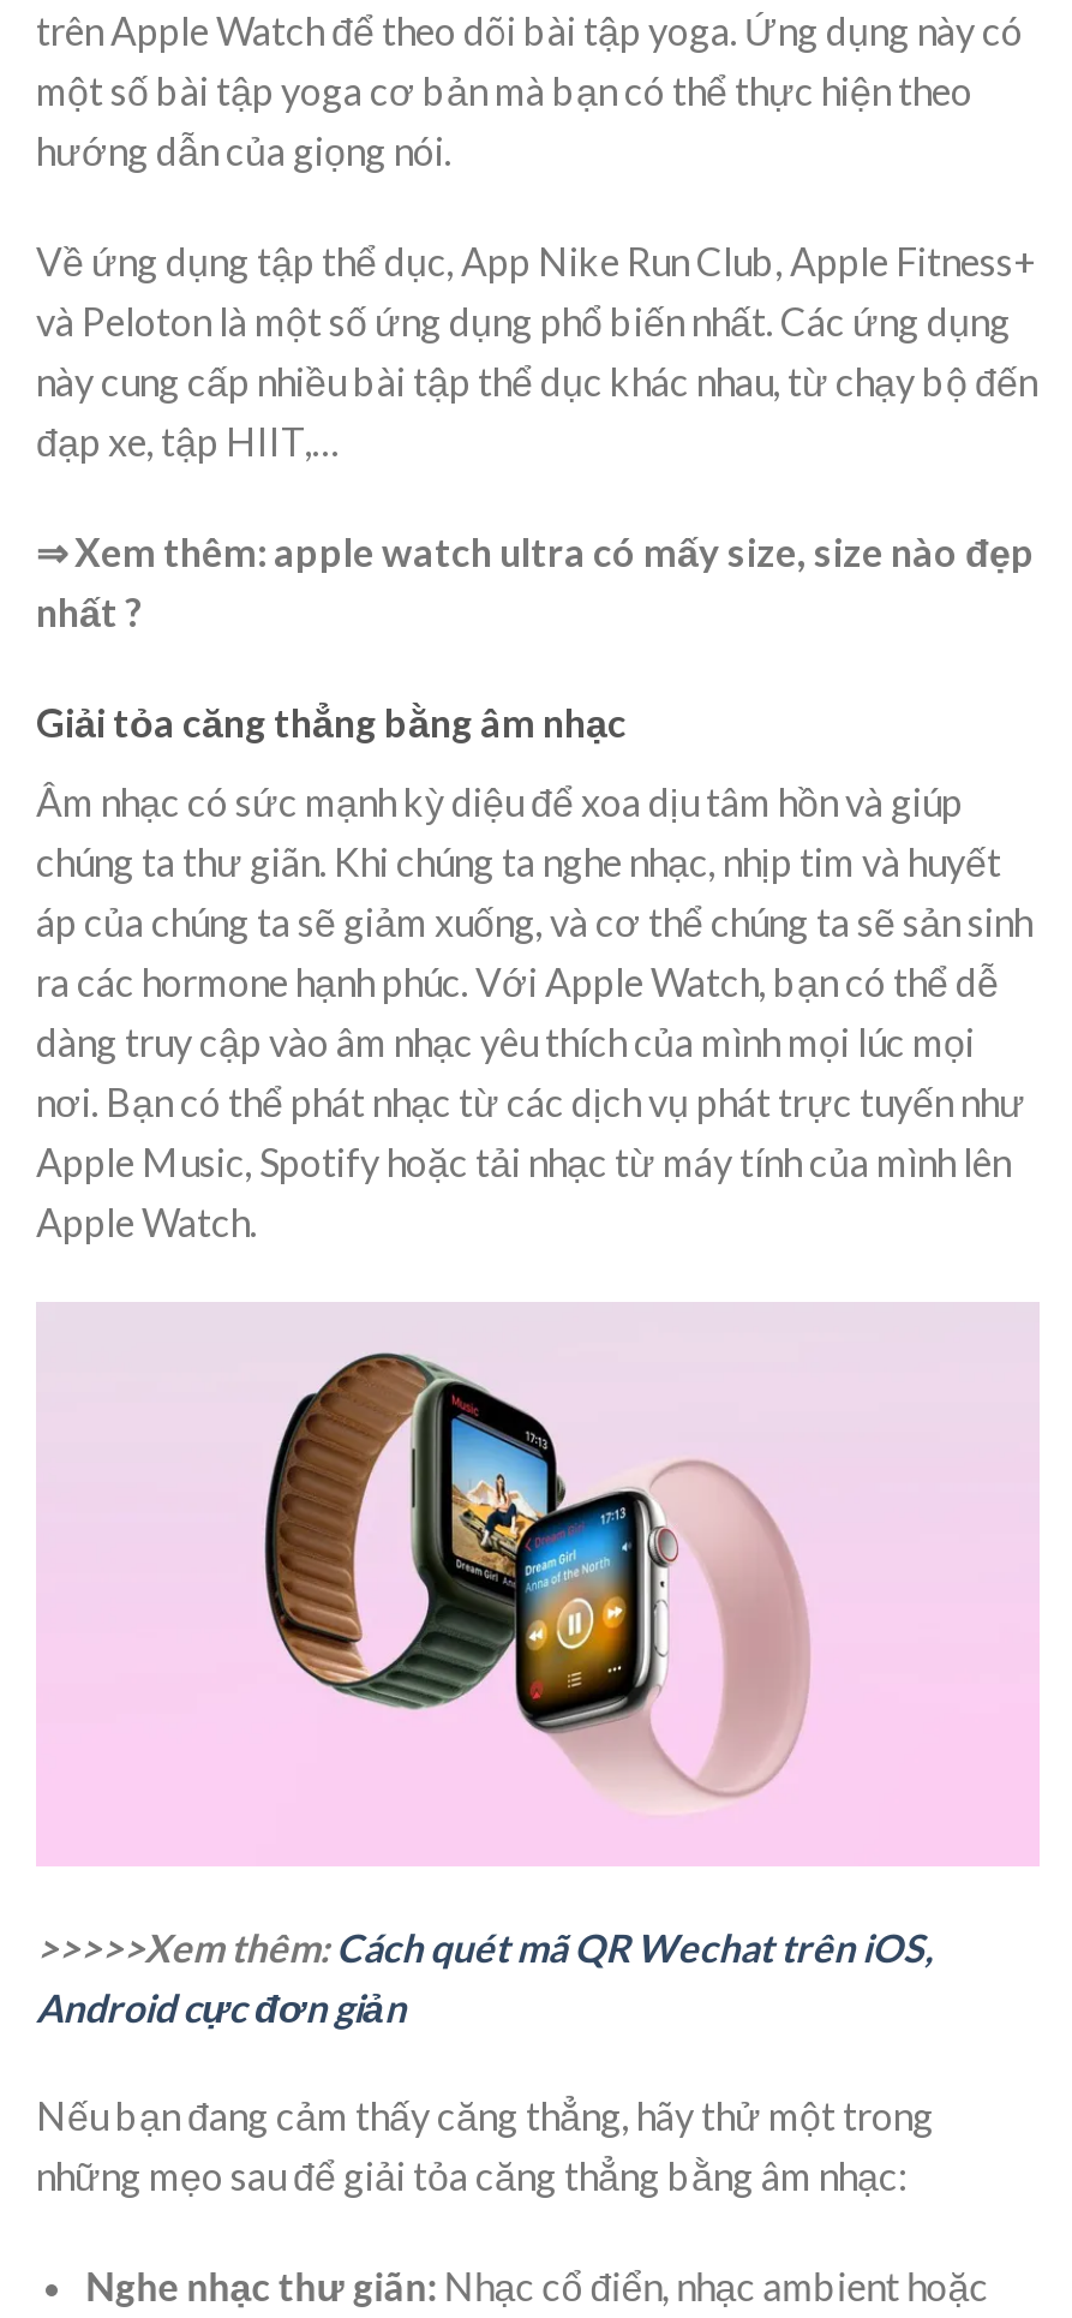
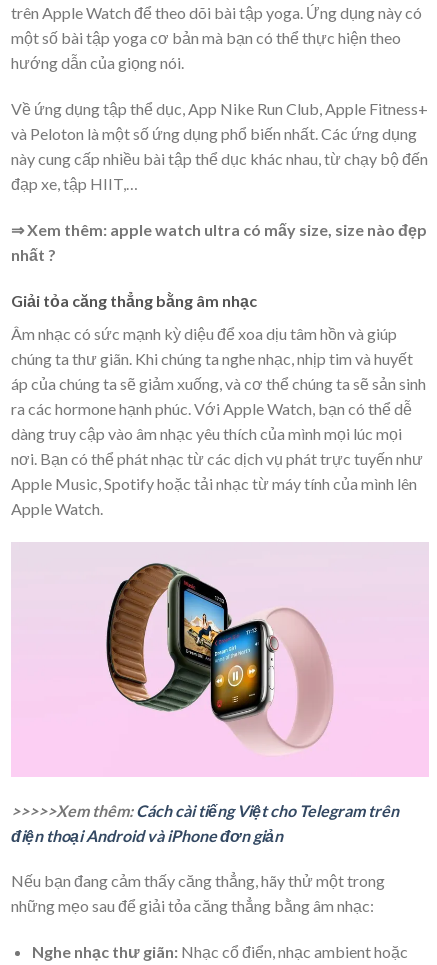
- >>>>>Xem thêm: Cách quét mã QR Wechat trên iOS,
- Android cực đơn giản
+ >>>>>Xem thêm: Cách cài tiếng Việt cho Telegram trên
+ điện thoại Android và iPhone đơn giản
